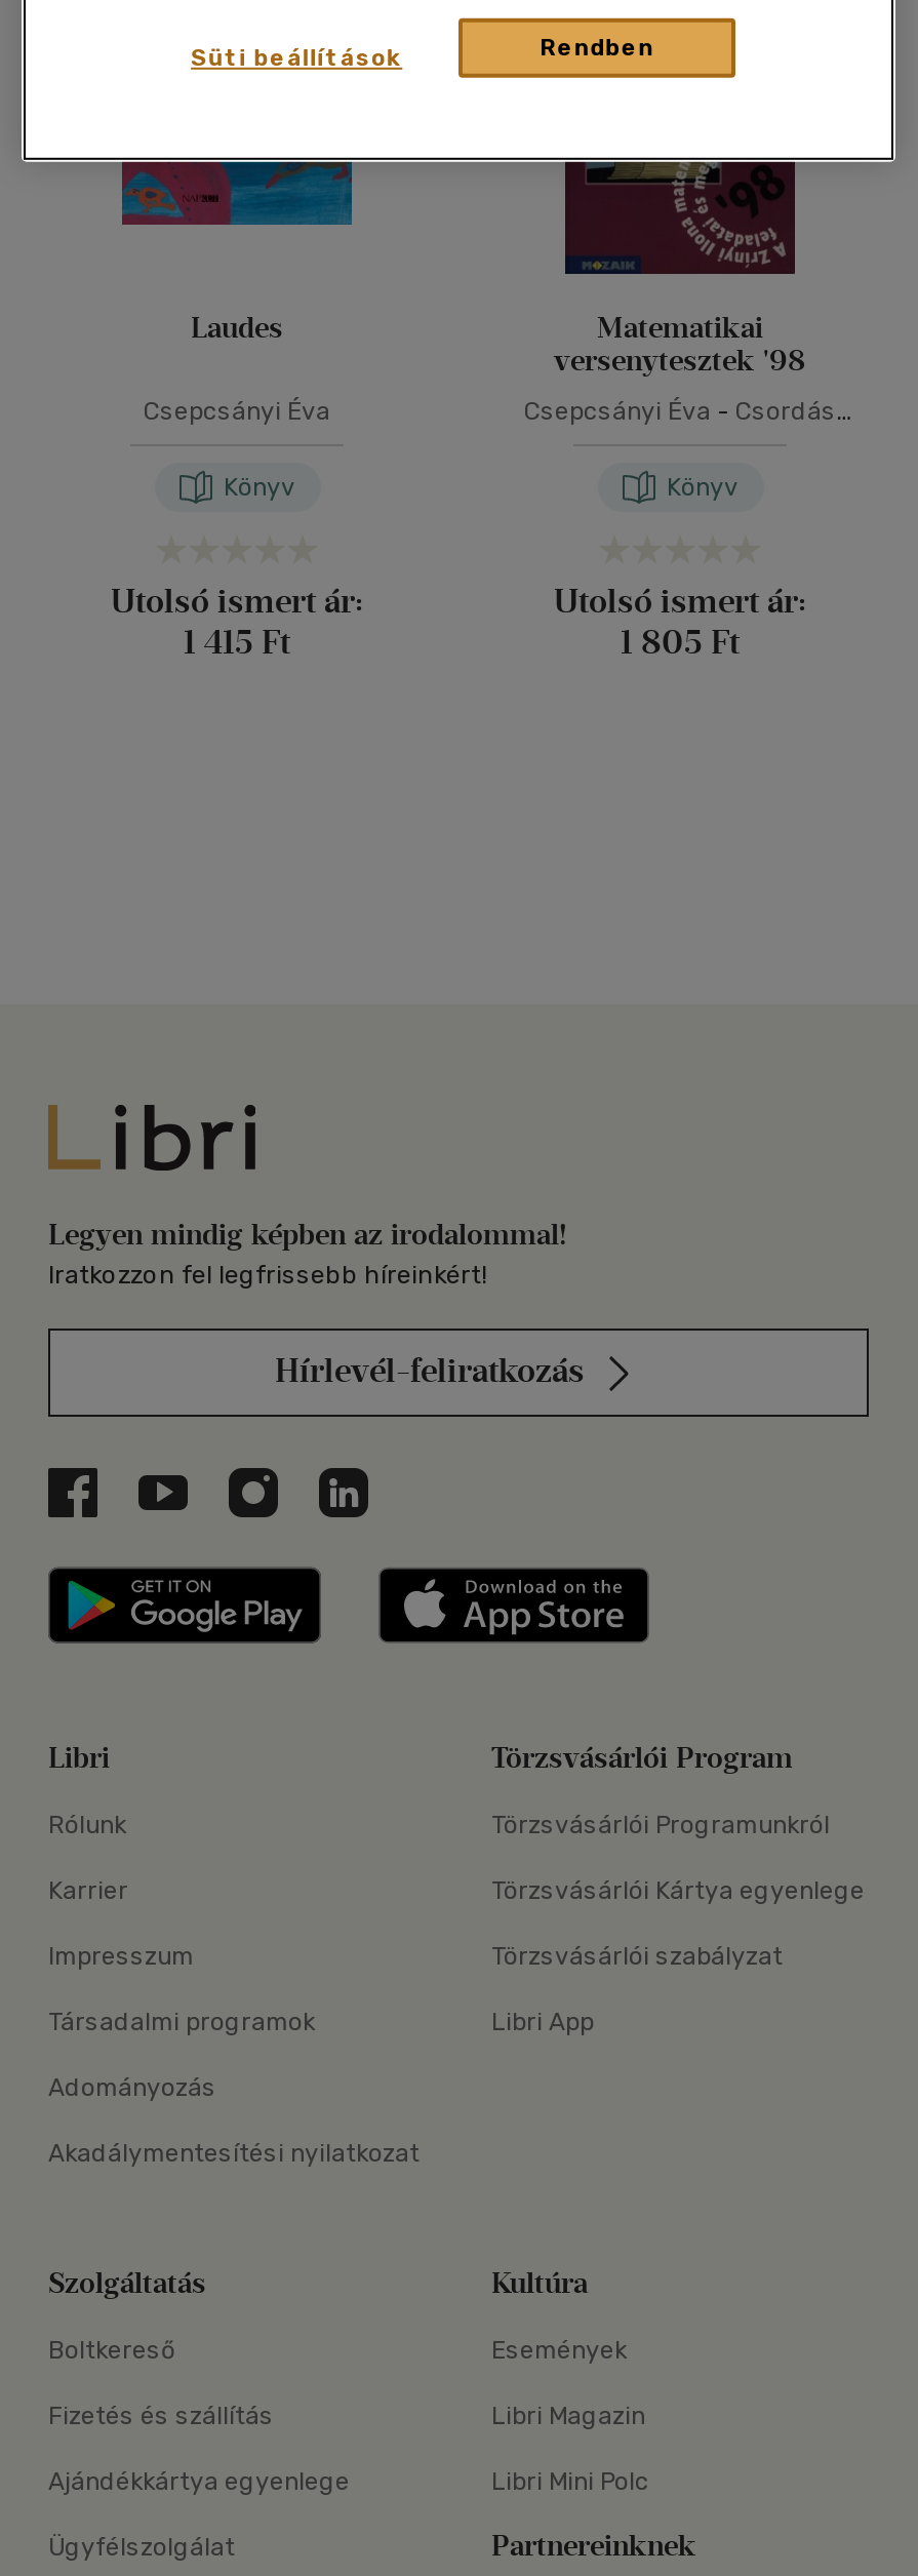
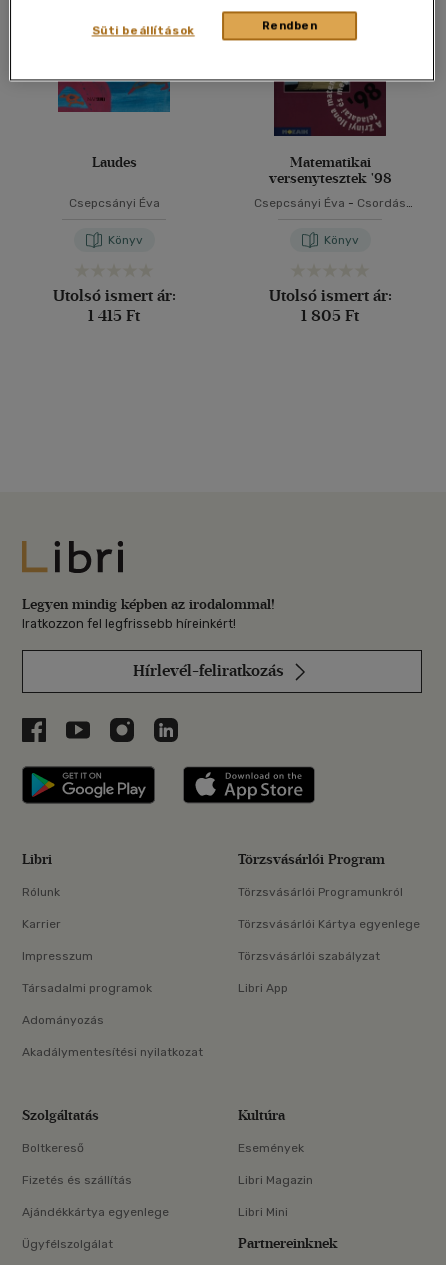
- Libri Mini Polc
+ Libri Mini
